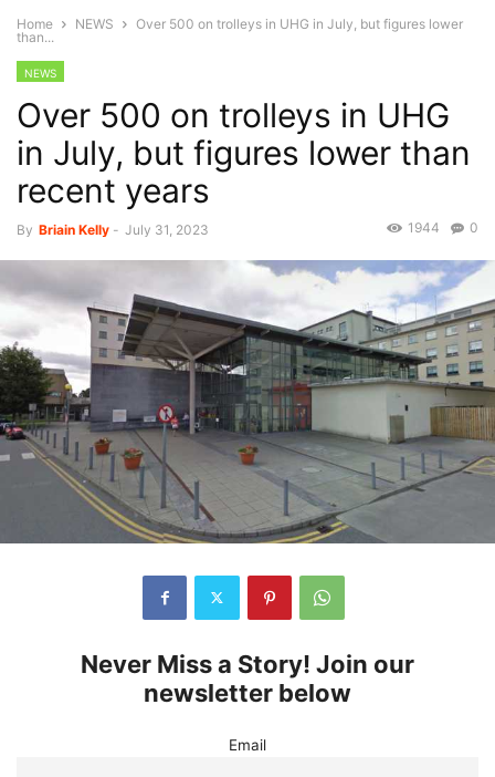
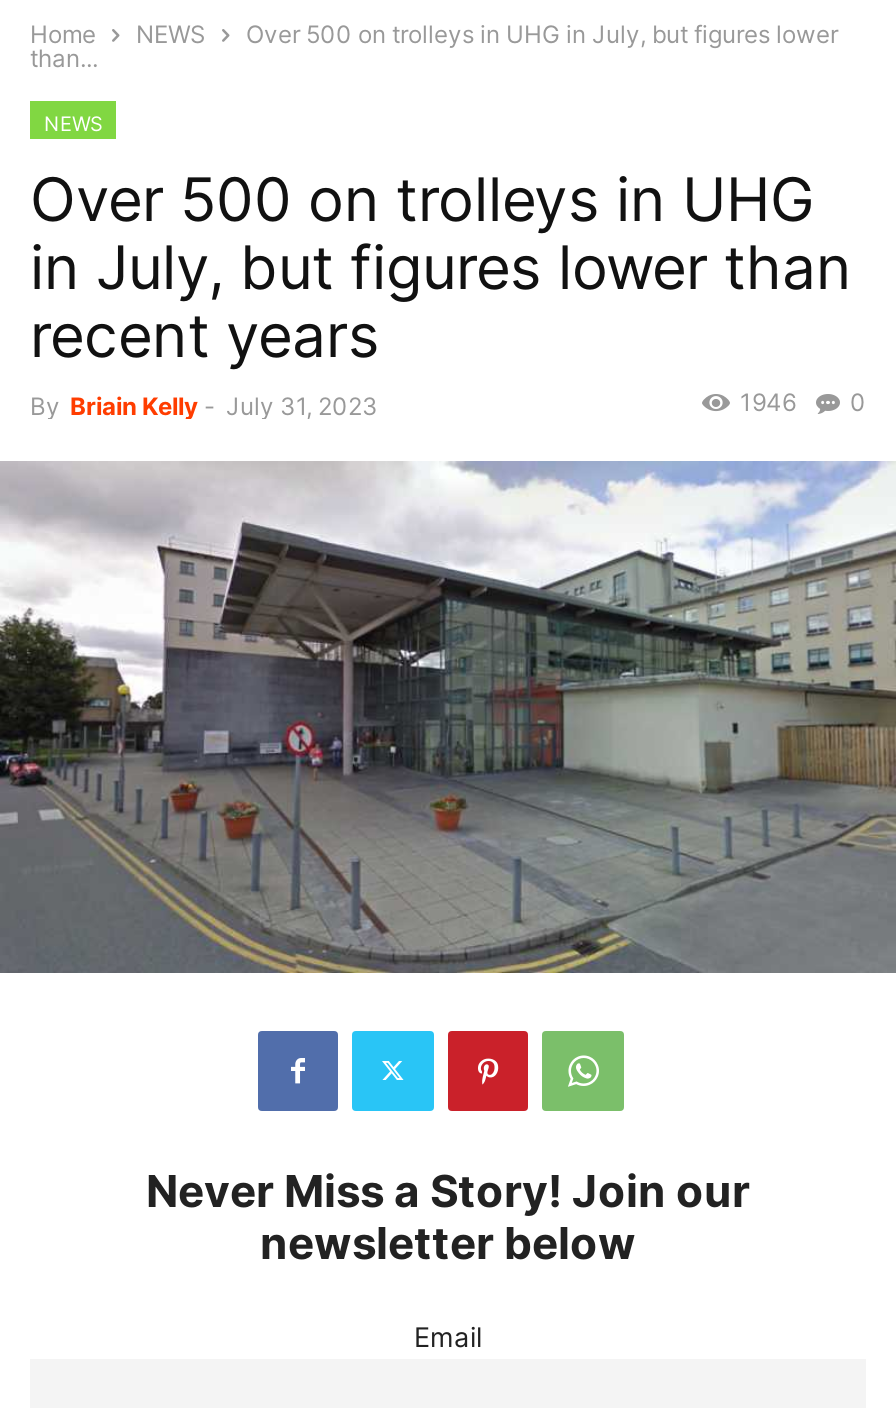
- 1944 0
+ 1946 0
